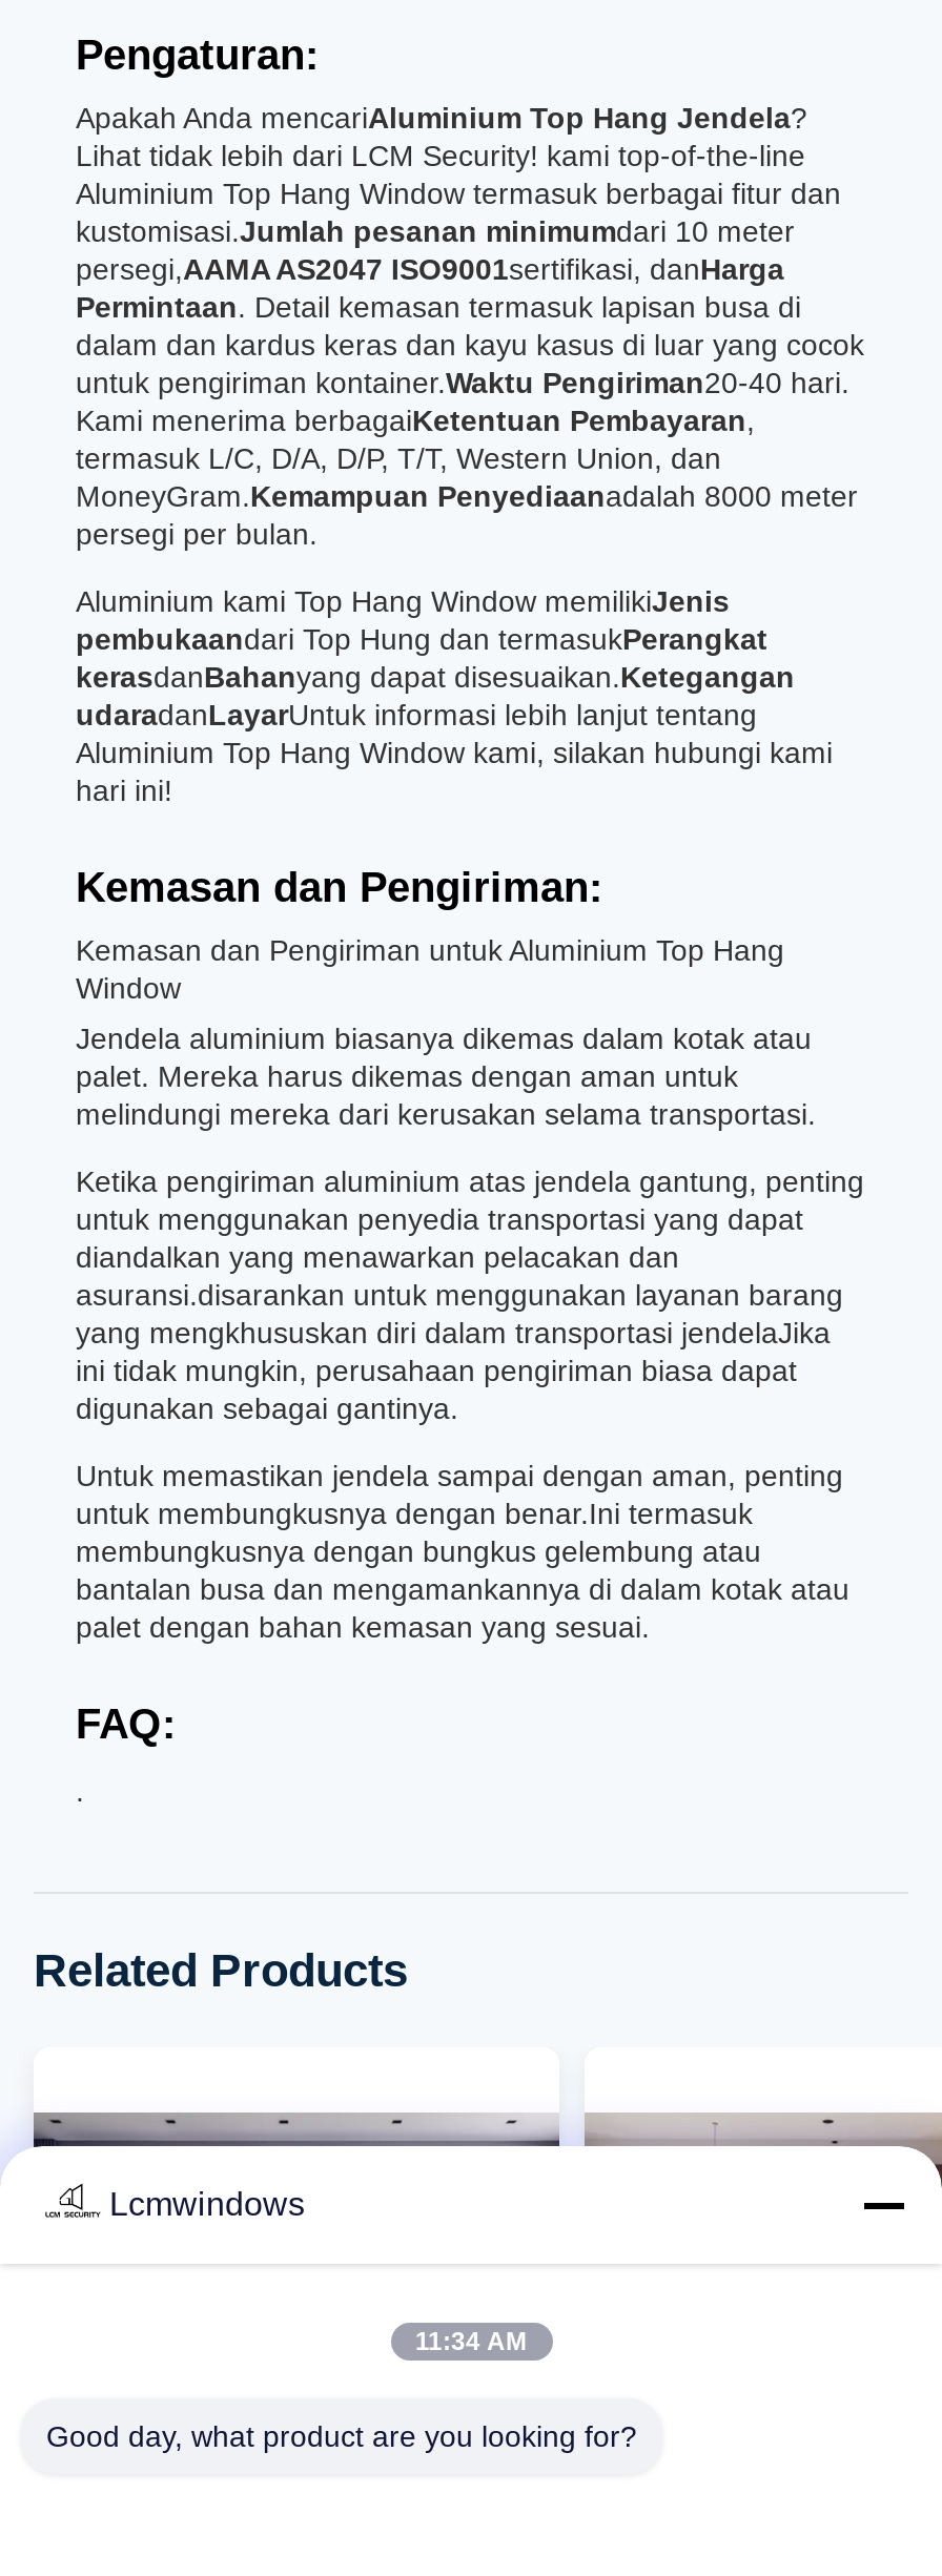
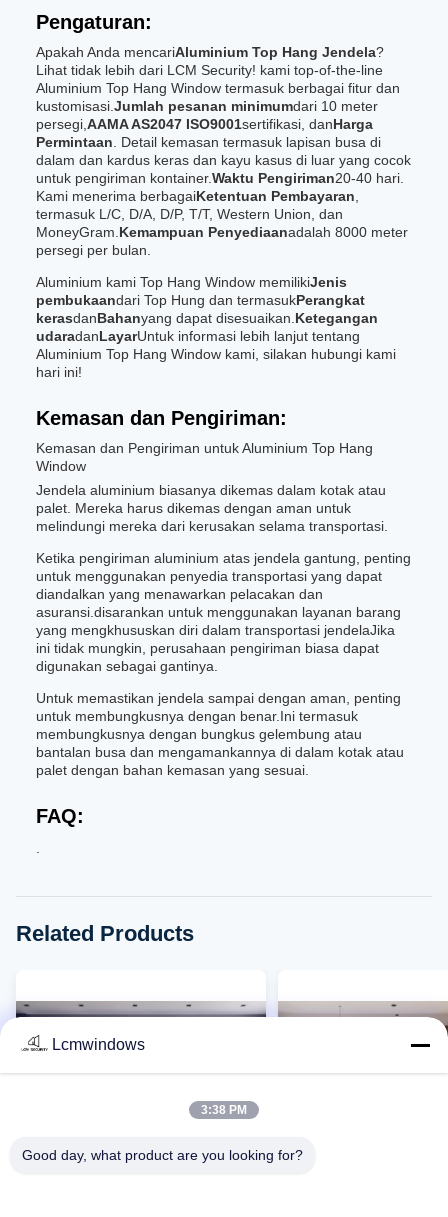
- 11:34 AM
+ 3:38 PM
